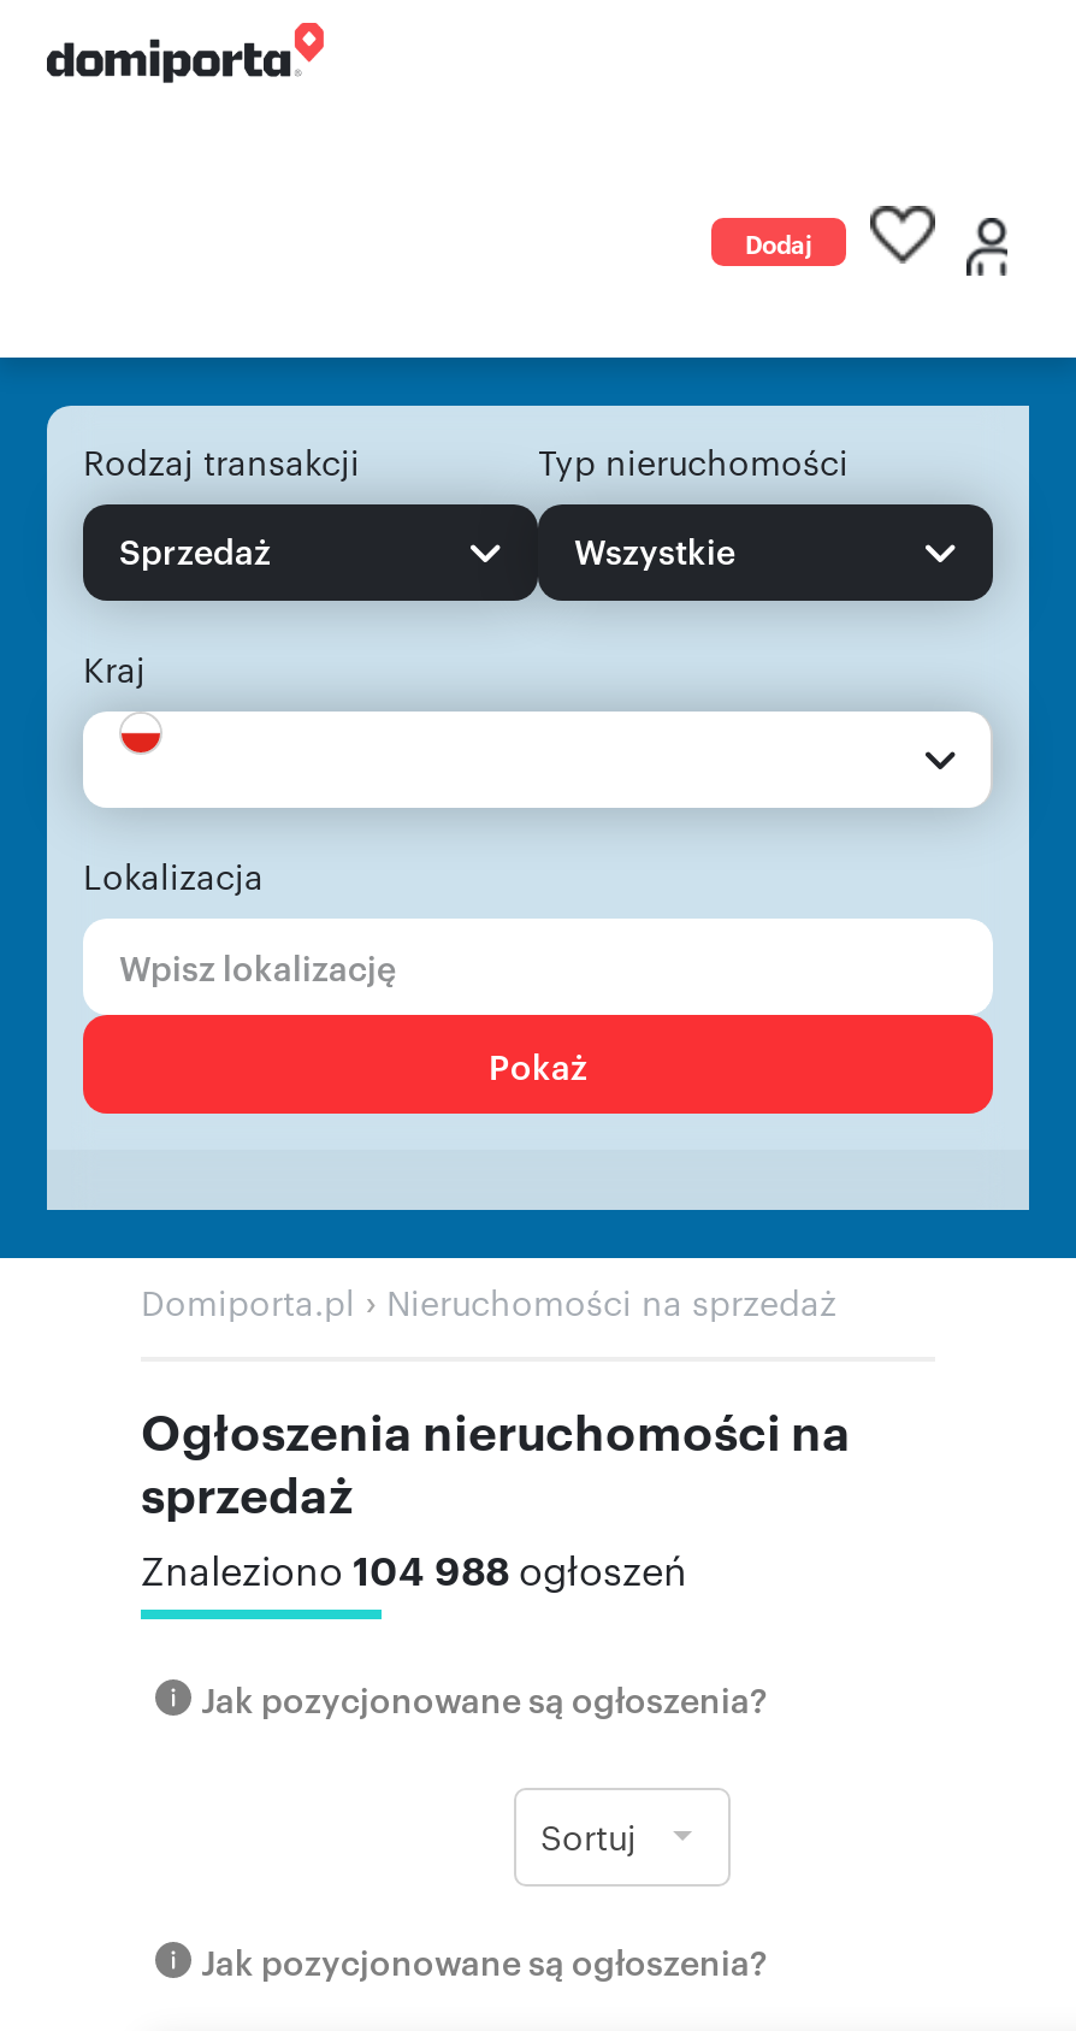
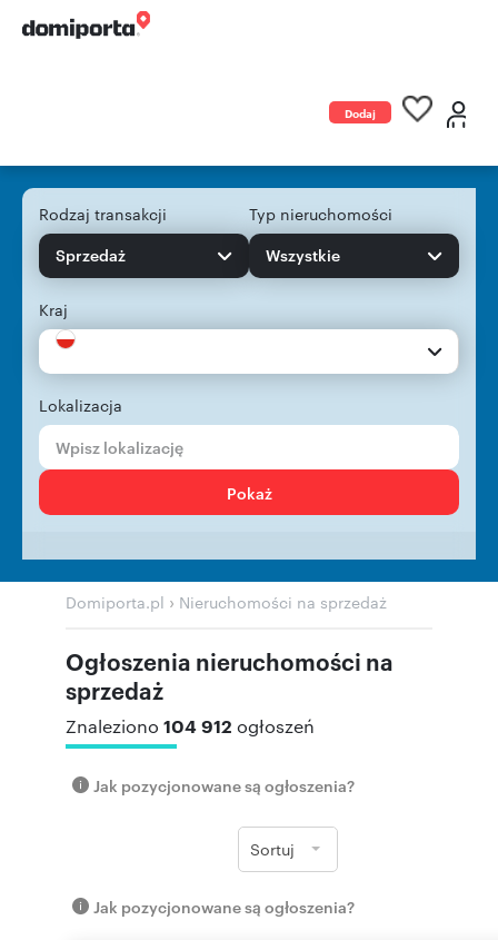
- Znaleziono 104 988 ogłoszeń
+ Znaleziono 104 912 ogłoszeń
